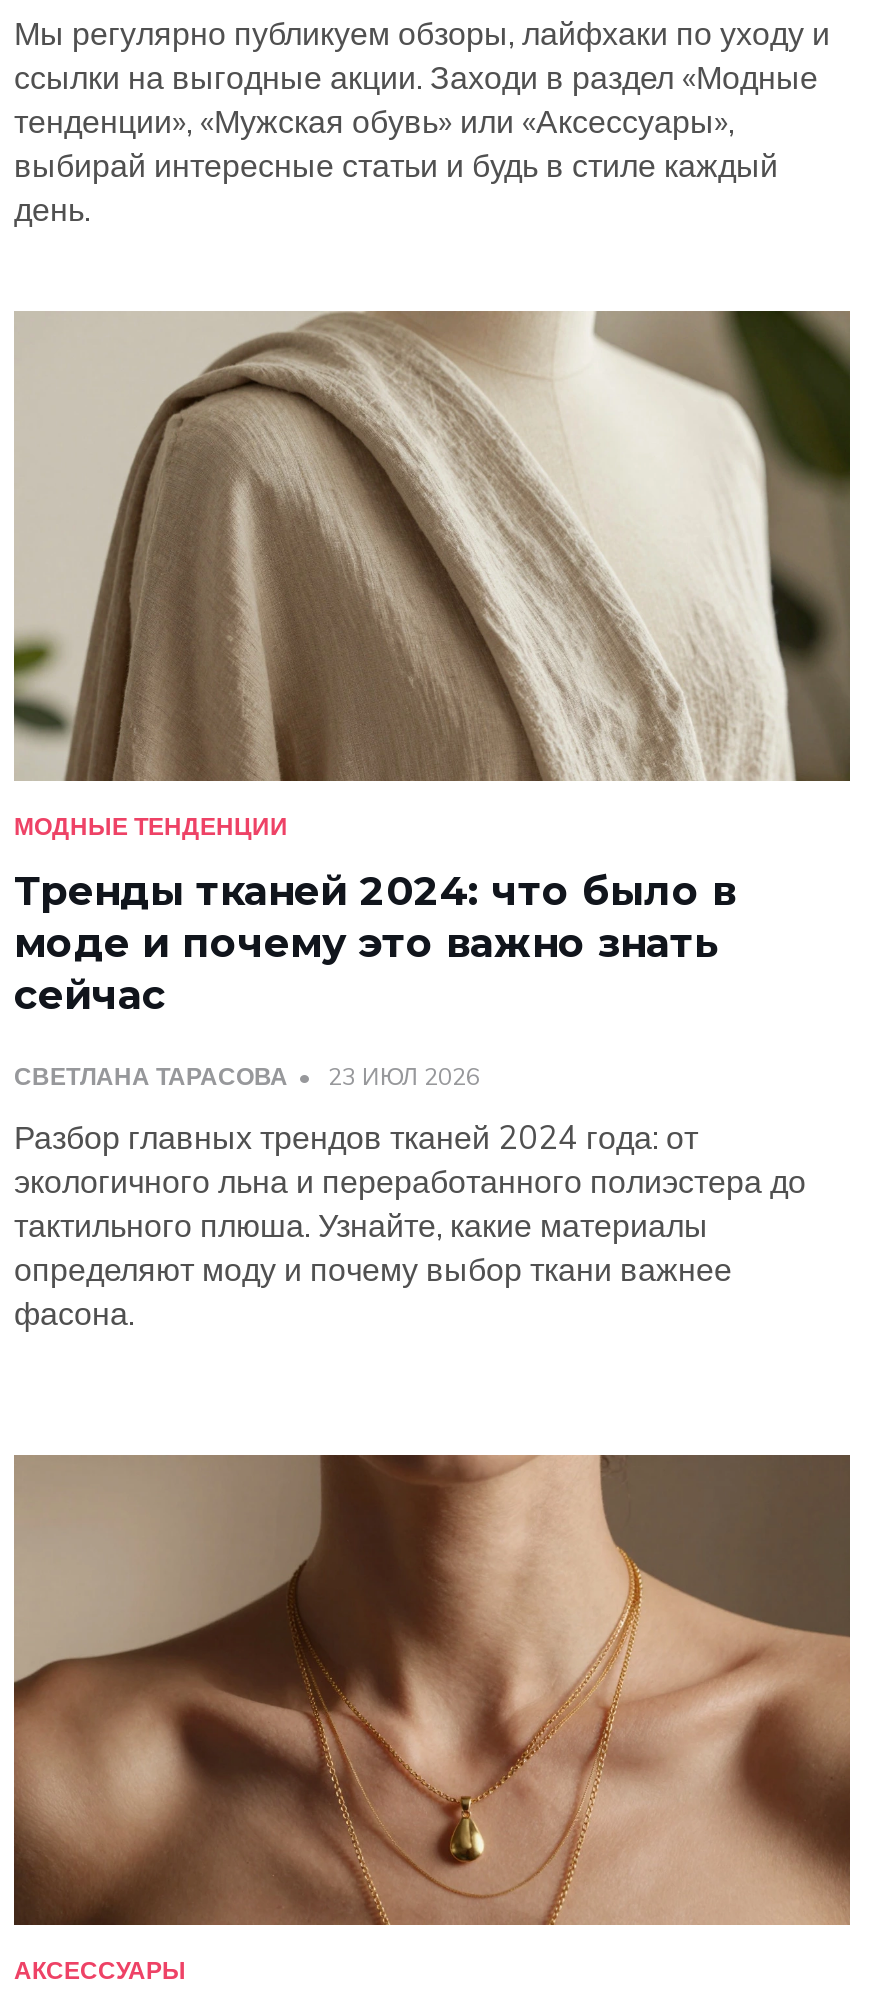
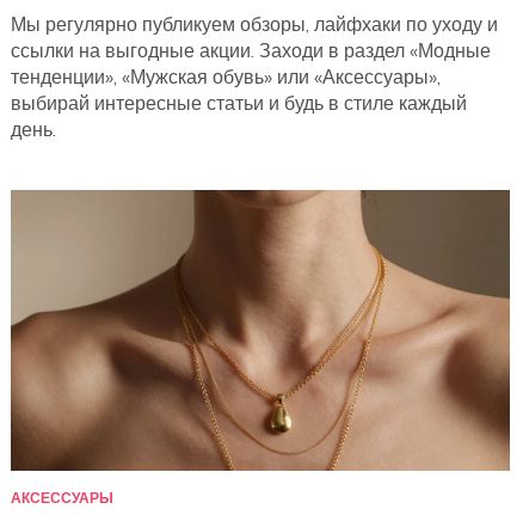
- [image]
- МОДНЫЕ ТЕНДЕНЦИИ
- Тренды тканей 2024: что было в
- моде и почему это важно знать
- сейчас
- СВЕТЛАНА ТАРАСОВА
- 23 ИЮЛ 2026
- Разбор главных трендов тканей 2024 года: от
- экологичного льна и переработанного полиэстера до
- тактильного плюша. Узнайте, какие материалы
- определяют моду и почему выбор ткани важнее
- фасона.
